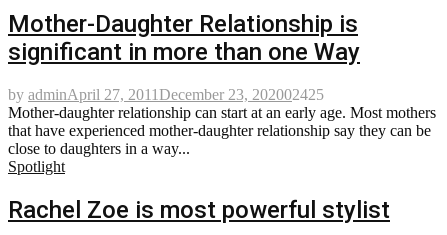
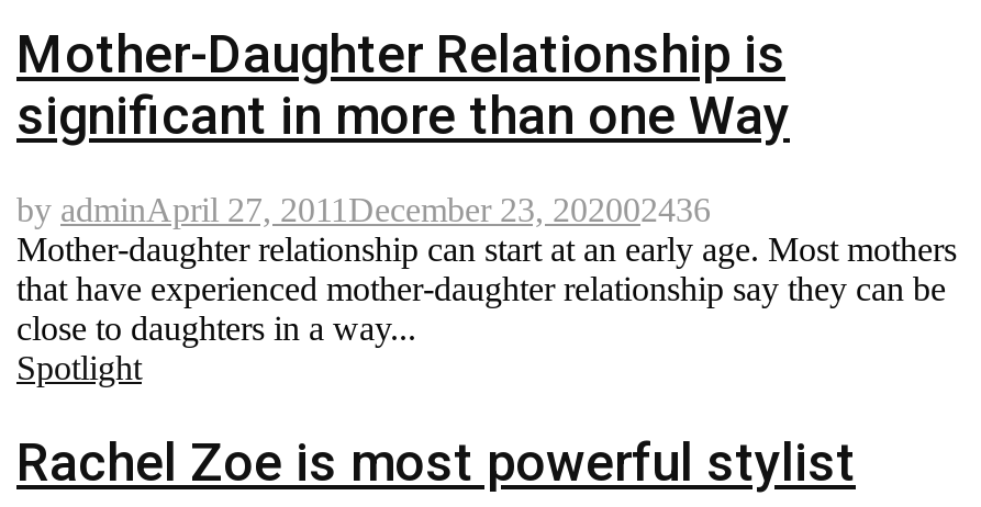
- by adminApril 27, 2011 December 23, 202002425
+ by adminApril 27, 2011 December 23, 202002436
